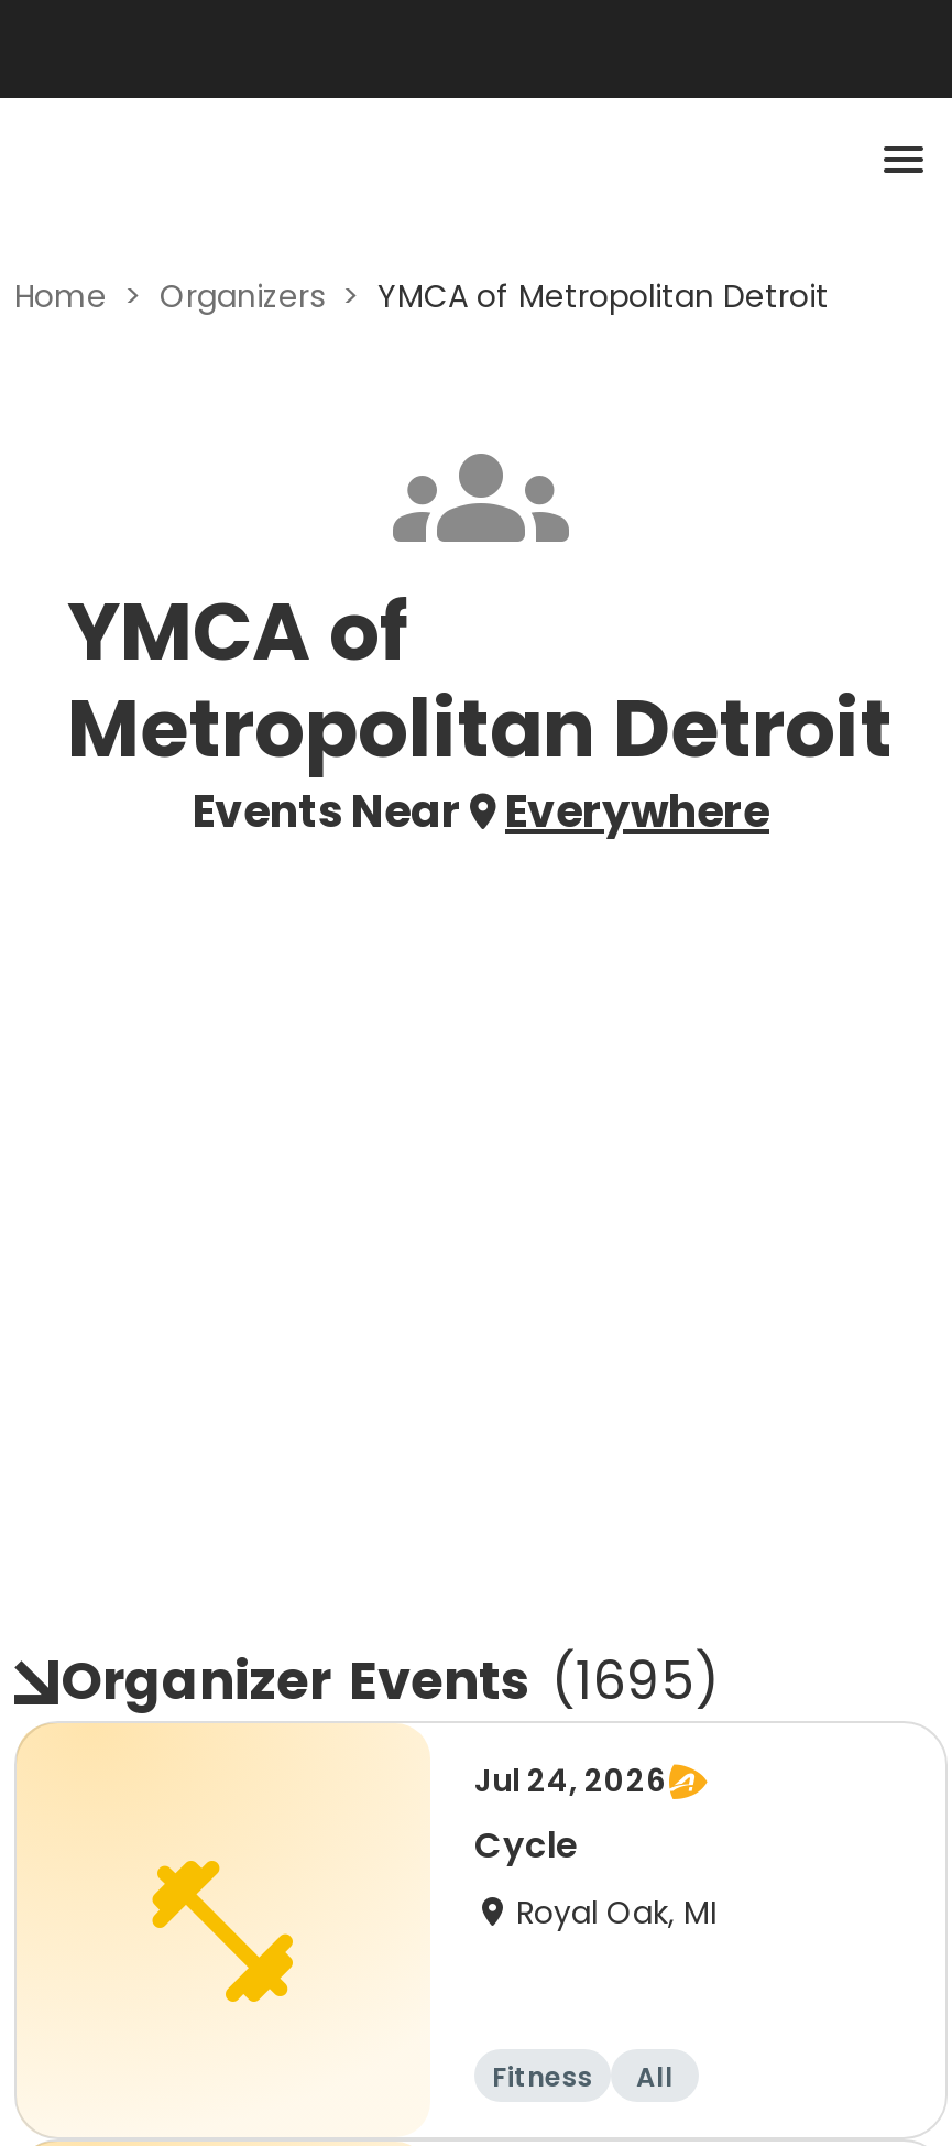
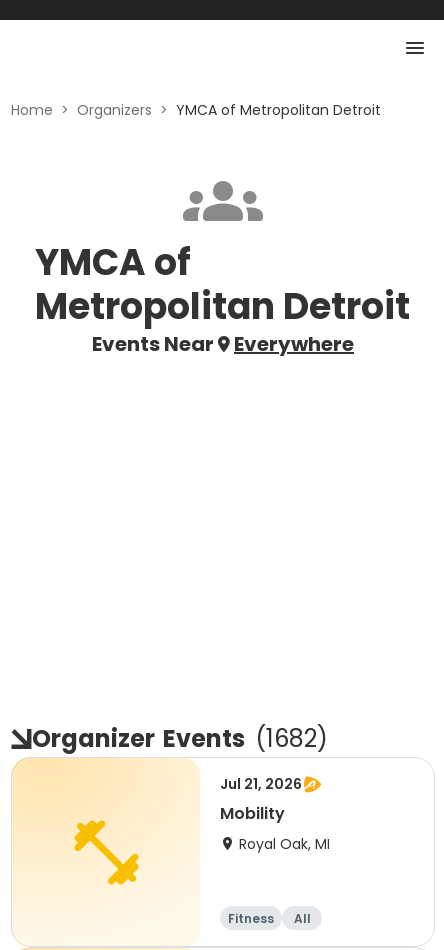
- Organizer Events (1695)
+ Organizer Events (1682)

- Jul 24, 2026
- Cycle
+ Jul 21, 2026
+ Mobility
